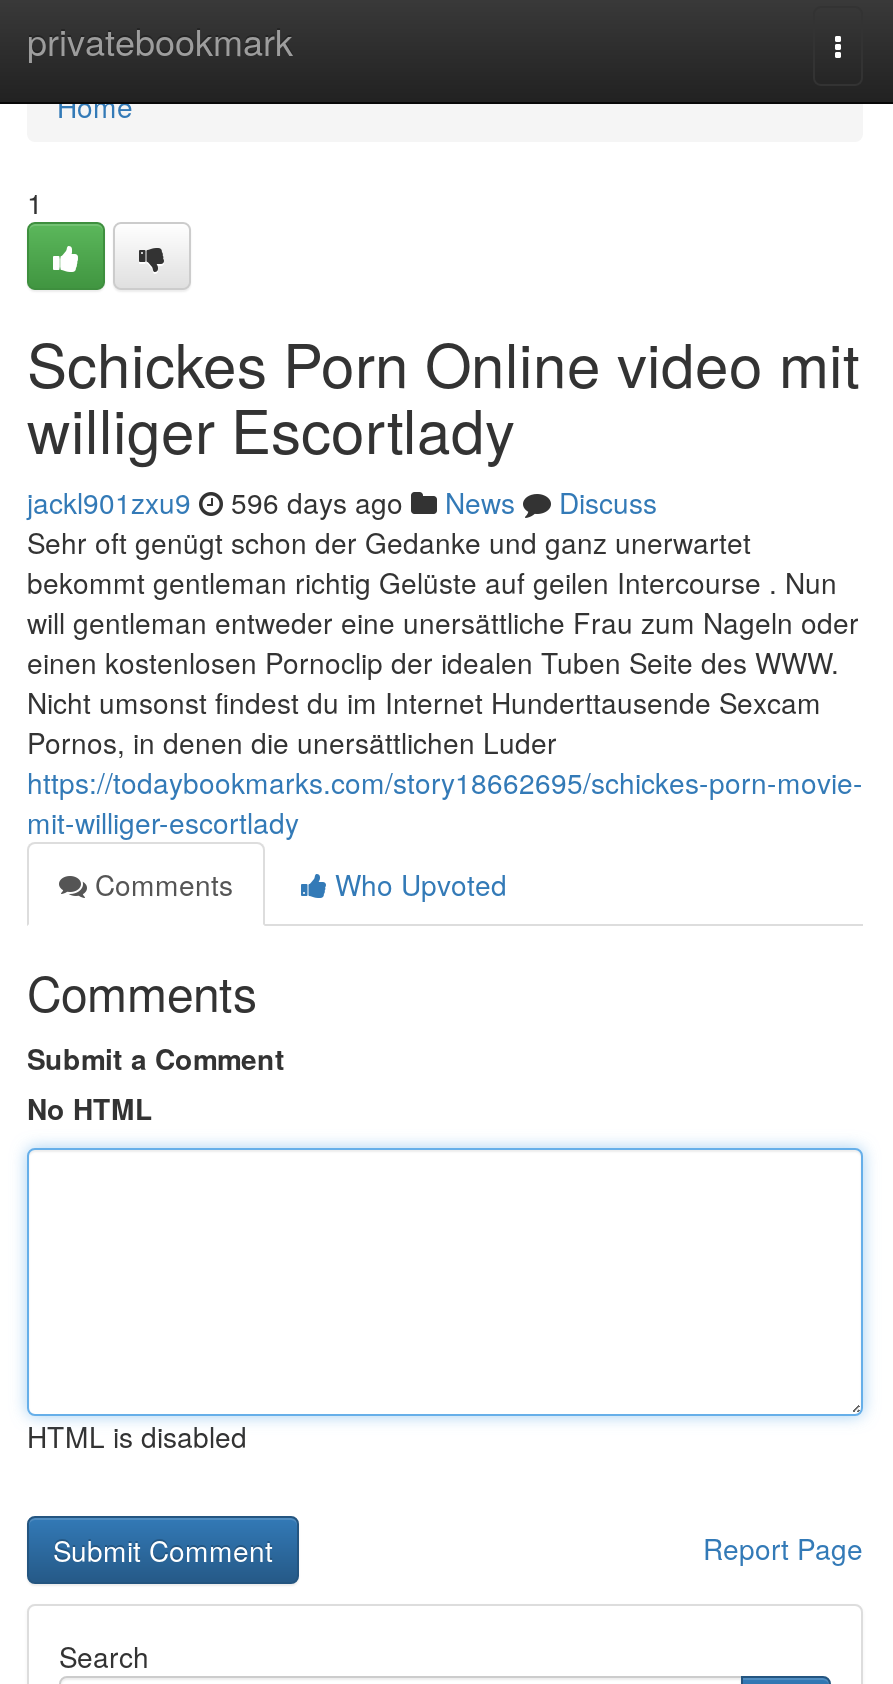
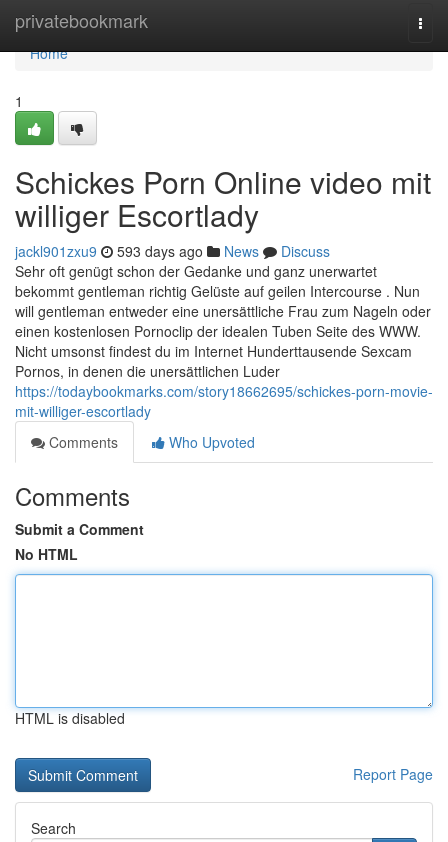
- jackl901zxu9 596 days ago News Discuss
+ jackl901zxu9 593 days ago News Discuss
